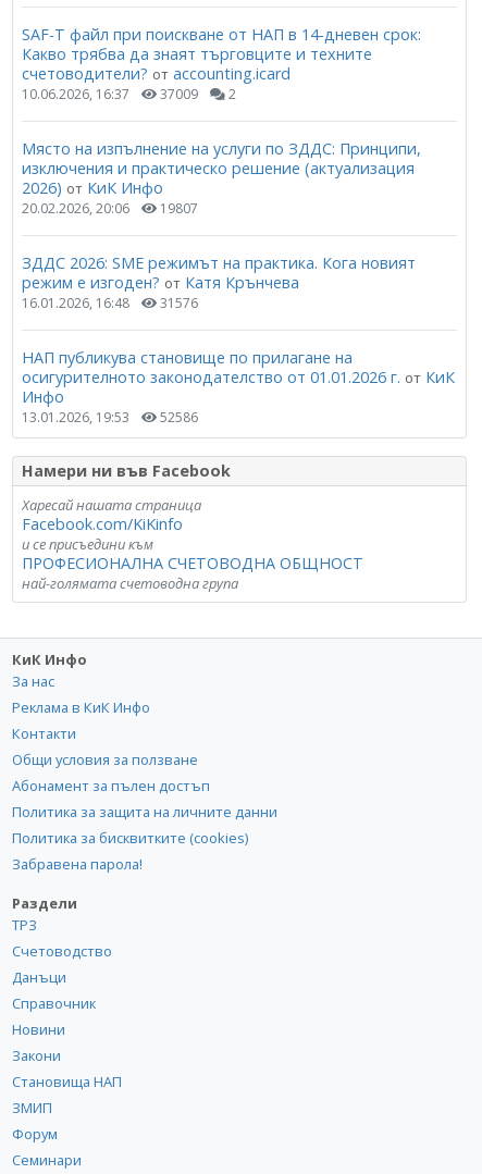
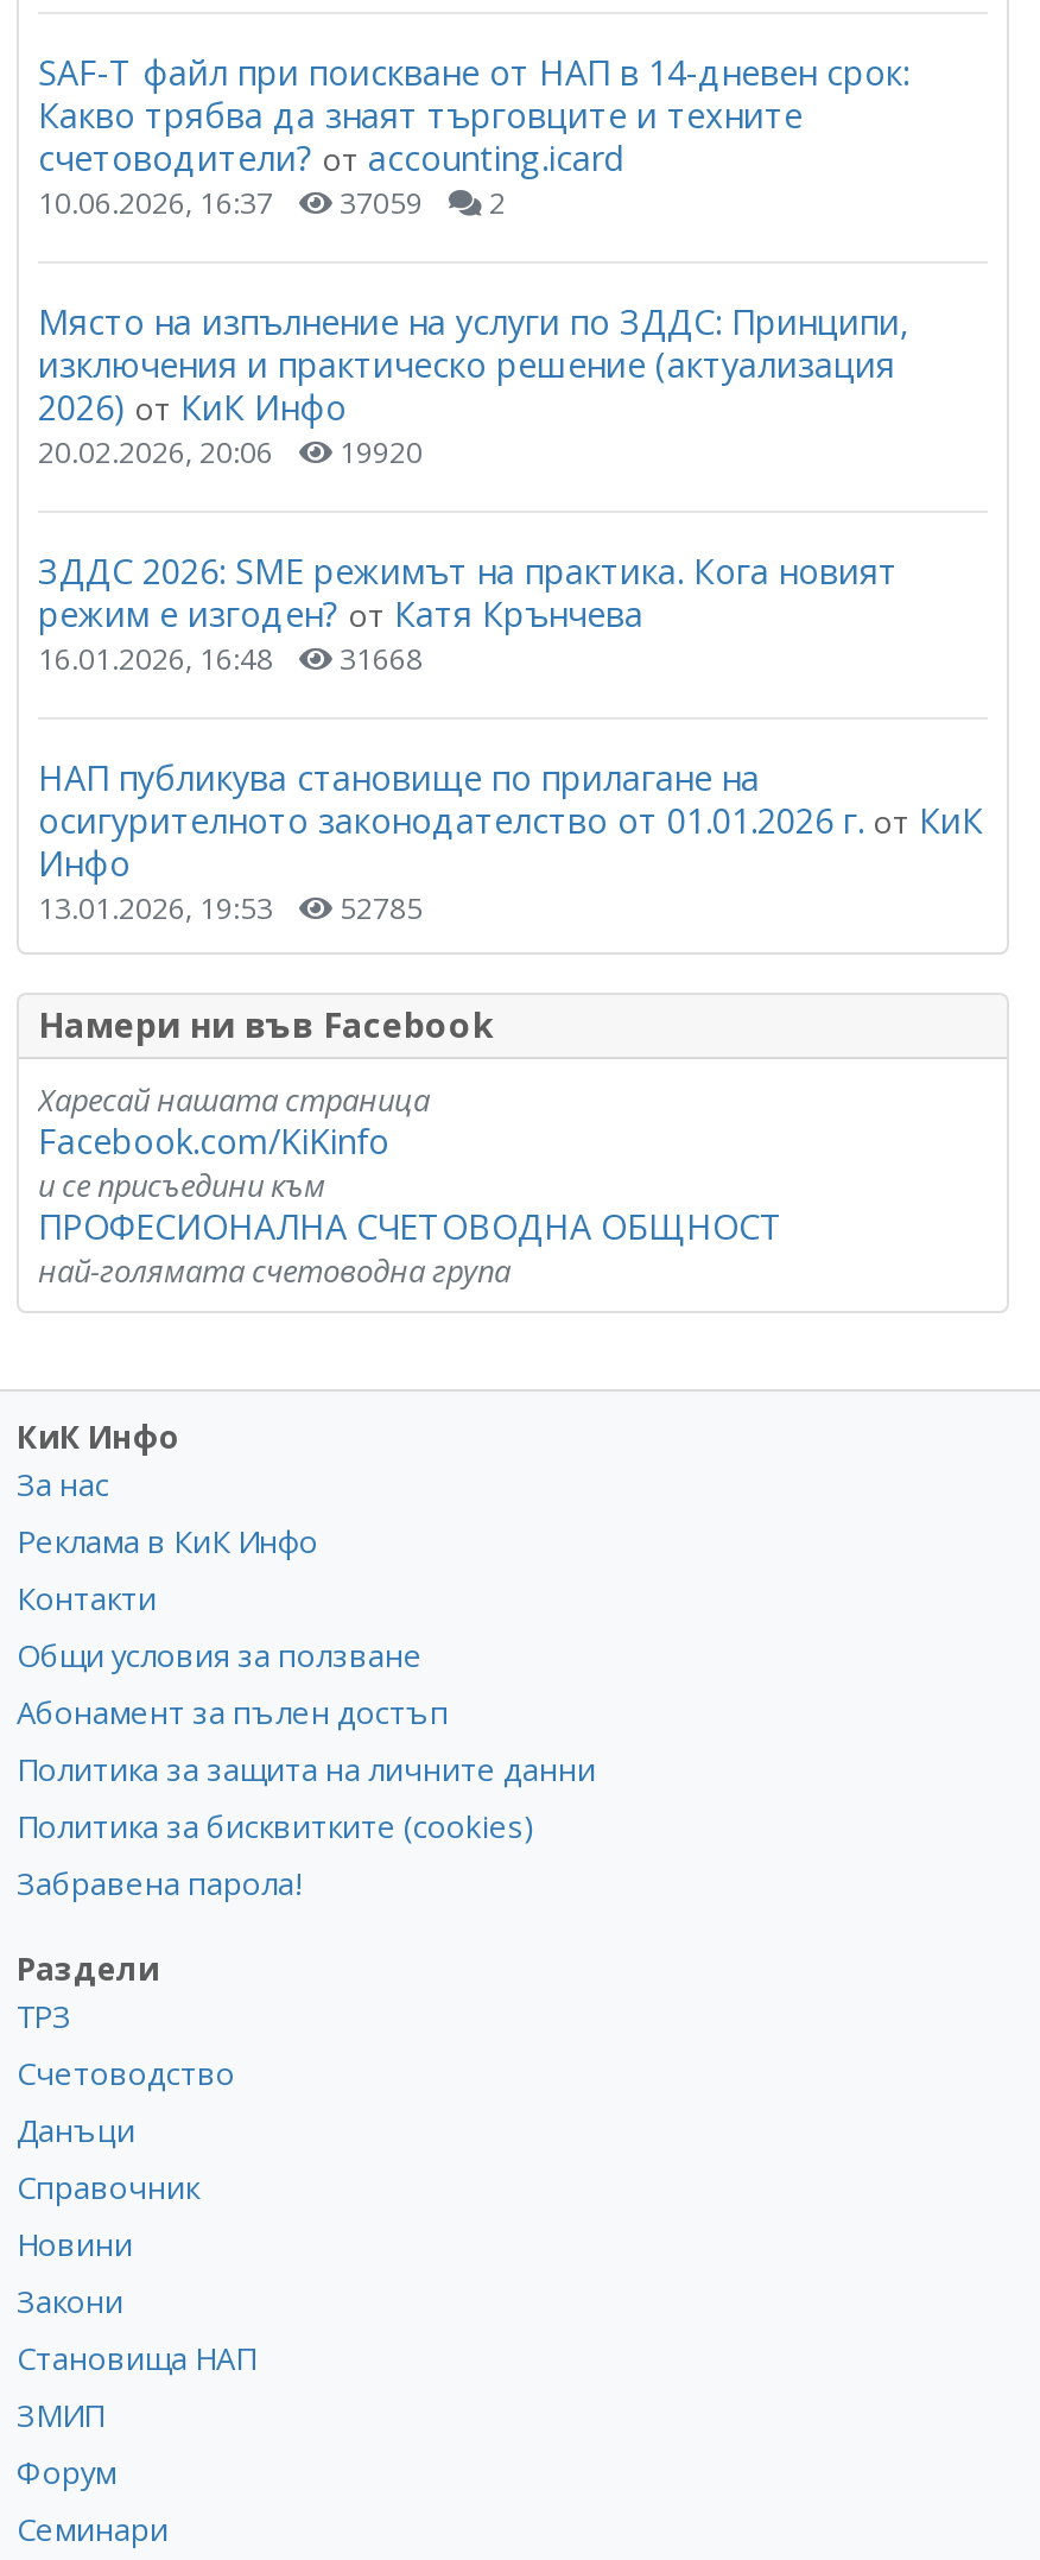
- 10.06.2026, 16:37 37009 2
+ 10.06.2026, 16:37 37059 2

- 20.02.2026, 20:06 19807
+ 20.02.2026, 20:06 19920

- 16.01.2026, 16:48 31576
+ 16.01.2026, 16:48 31668

- 13.01.2026, 19:53 52586
+ 13.01.2026, 19:53 52785
